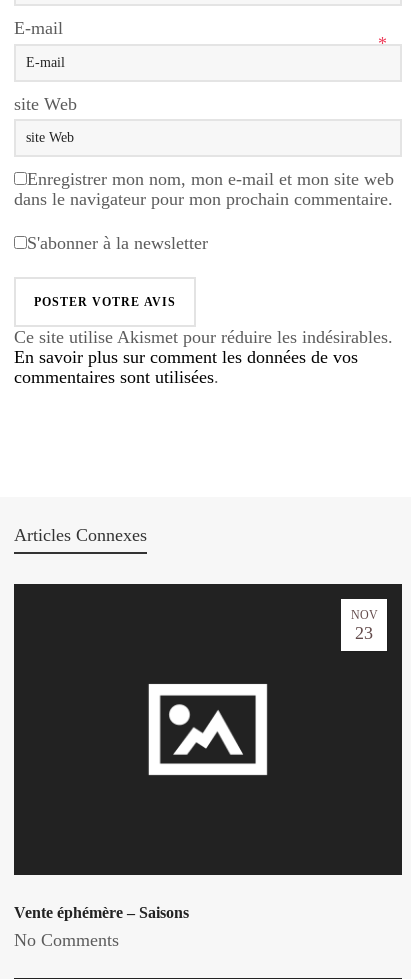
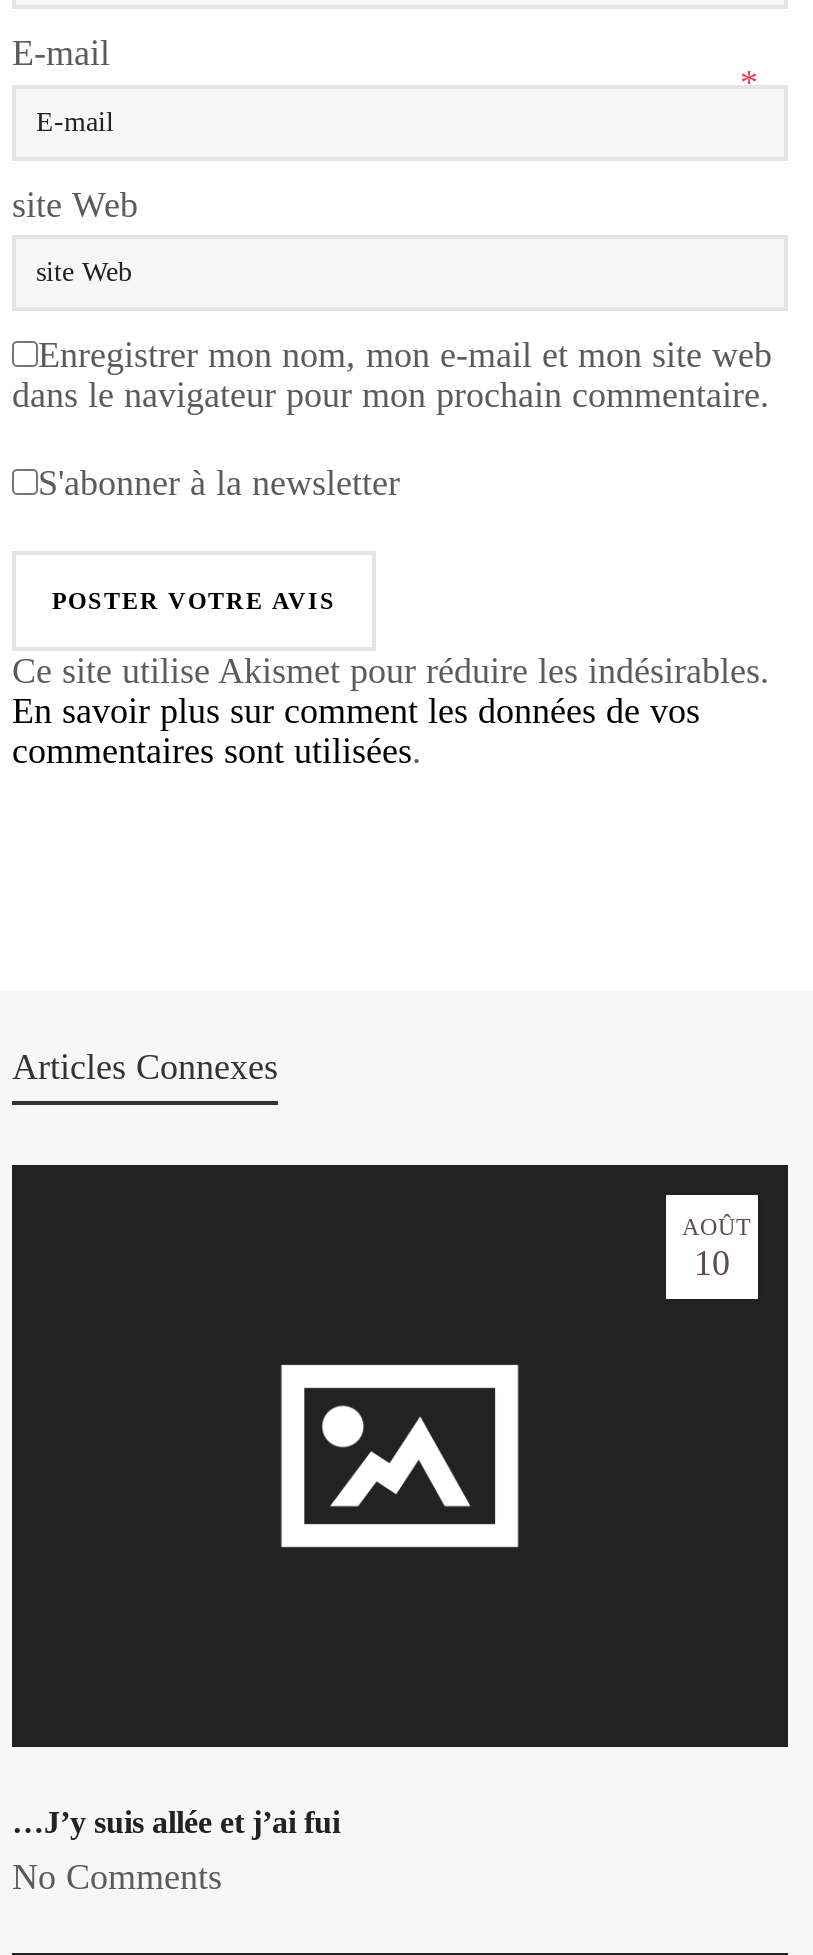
- NOV
- 23
+ AOÛT
+ 10

- Vente éphémère – Saisons
+ …J’y suis allée et j’ai fui
